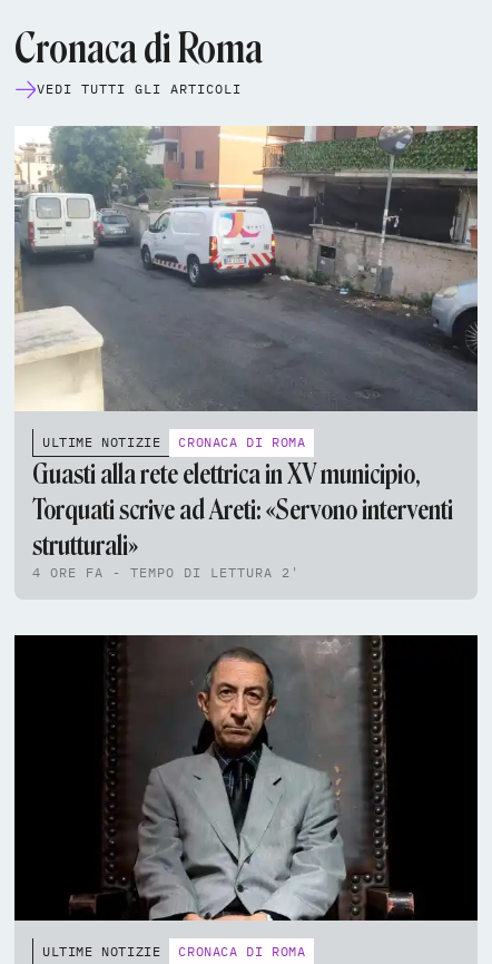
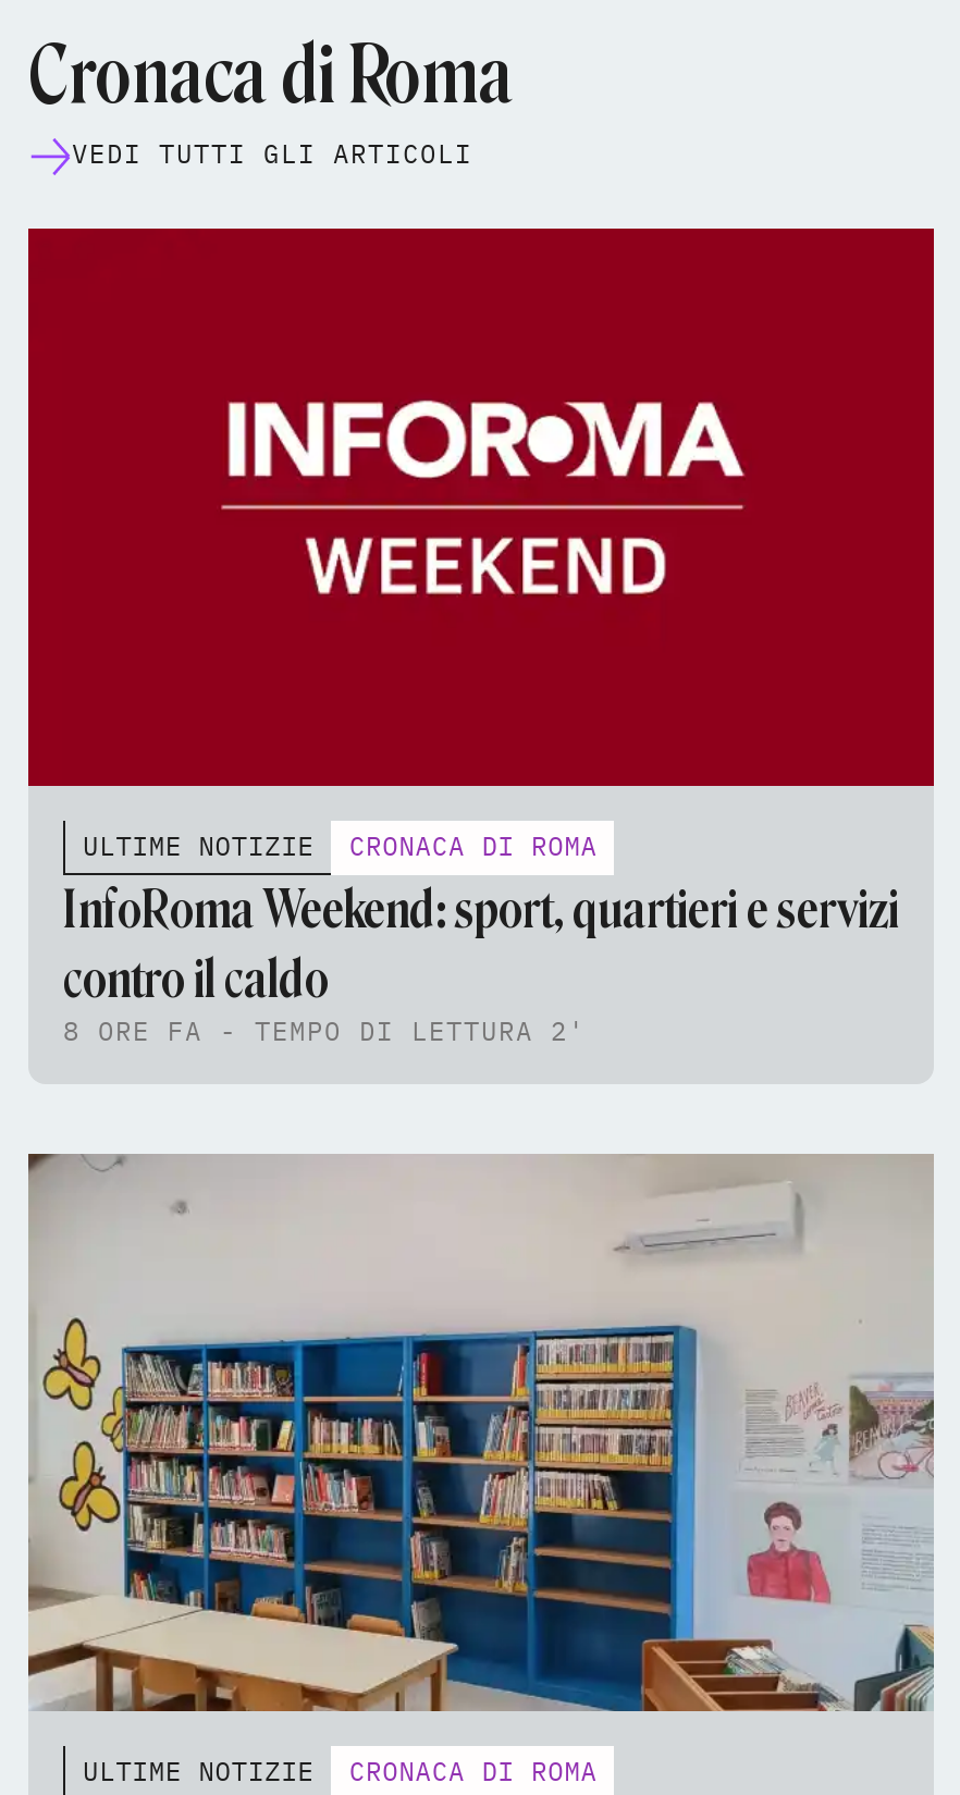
- [image]
+ [image]

- Guasti alla rete elettrica in XV municipio,
- Torquati scrive ad Areti: «Servono interventi
- strutturali»
- 4 ORE FA - TEMPO DI LETTURA 2'
+ InfoRoma Weekend: sport, quartieri e servizi
+ contro il caldo
+ 8 ORE FA - TEMPO DI LETTURA 2'

- [image]
+ [image]
